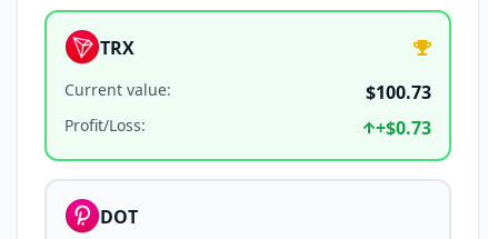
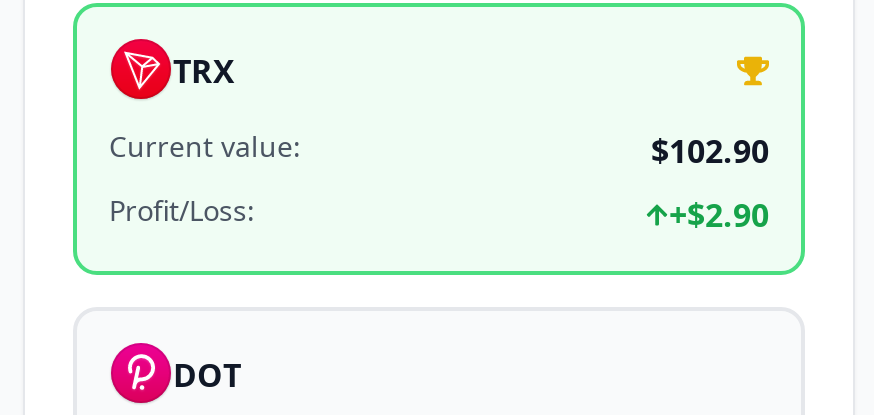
- $100.73
+ $102.90

- +$0.73
+ +$2.90
